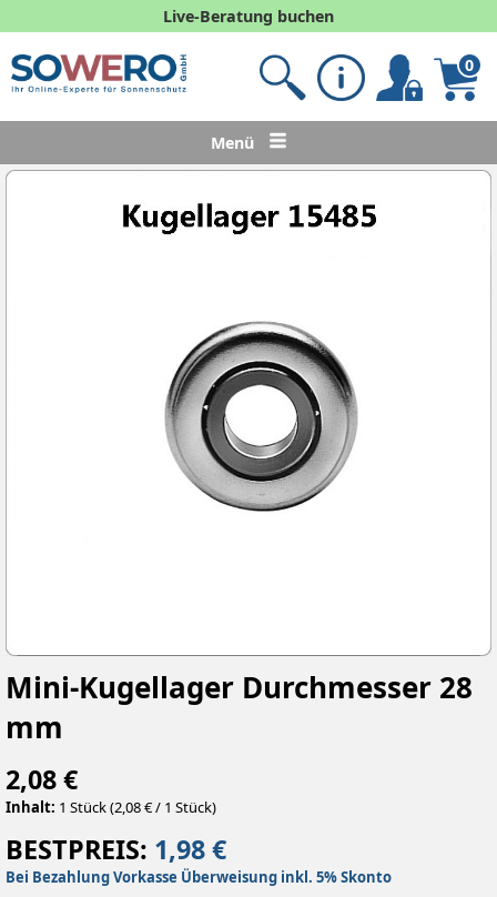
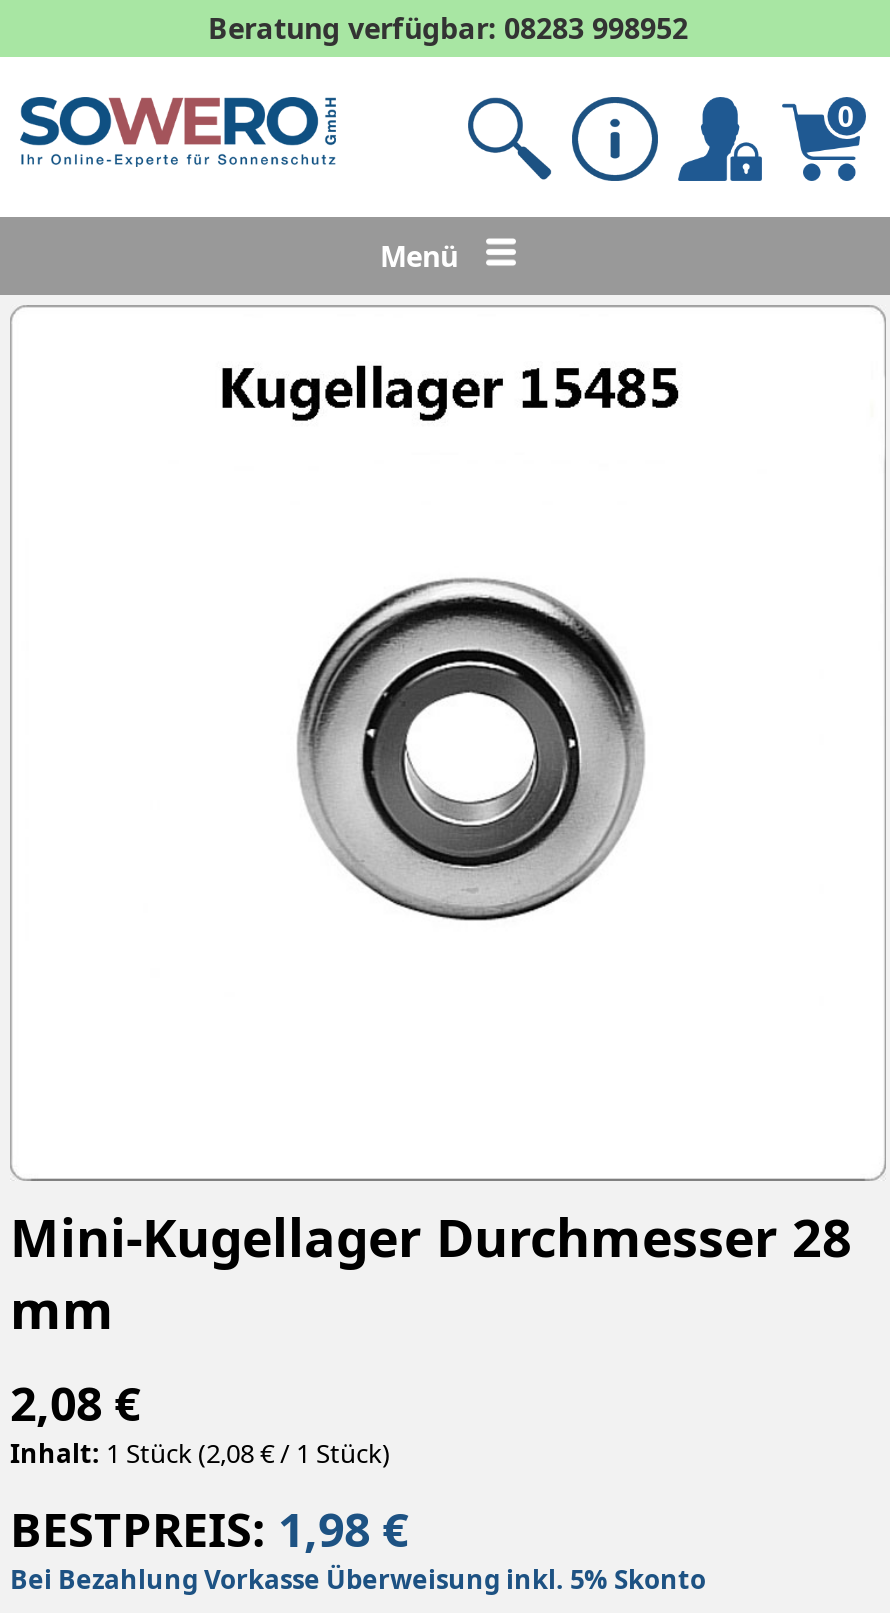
- Live-Beratung buchen
+ Beratung verfügbar: 08283 998952
